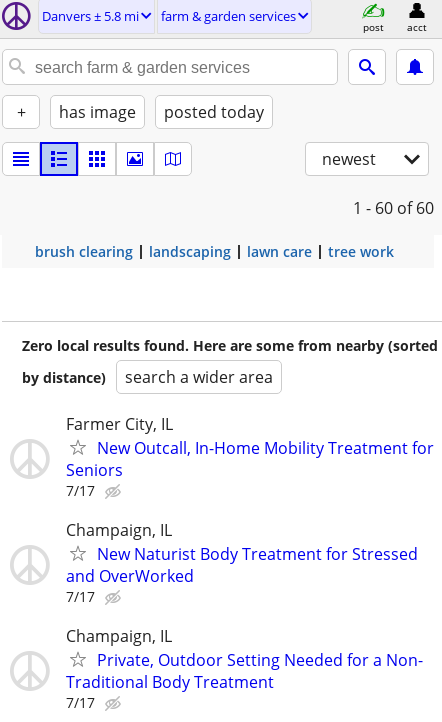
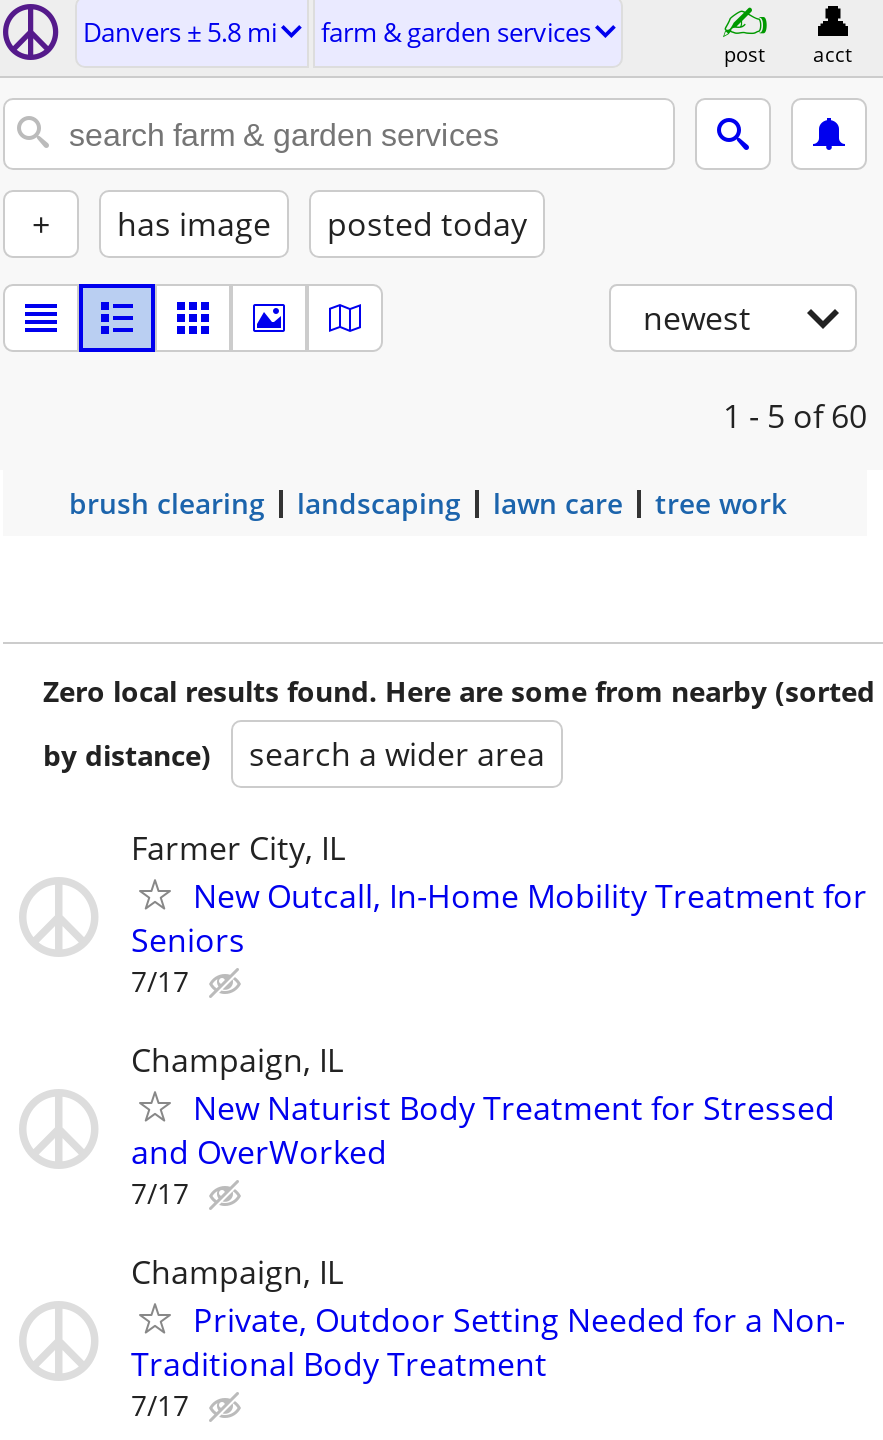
- 1 - 60 of 60
+ 1 - 5 of 60
